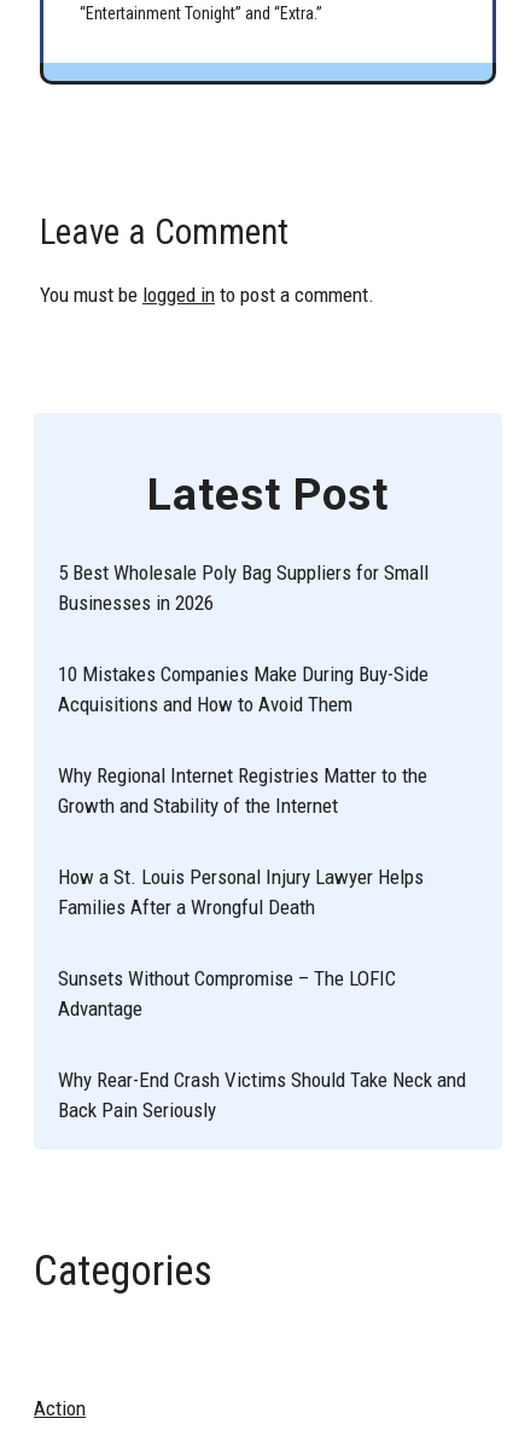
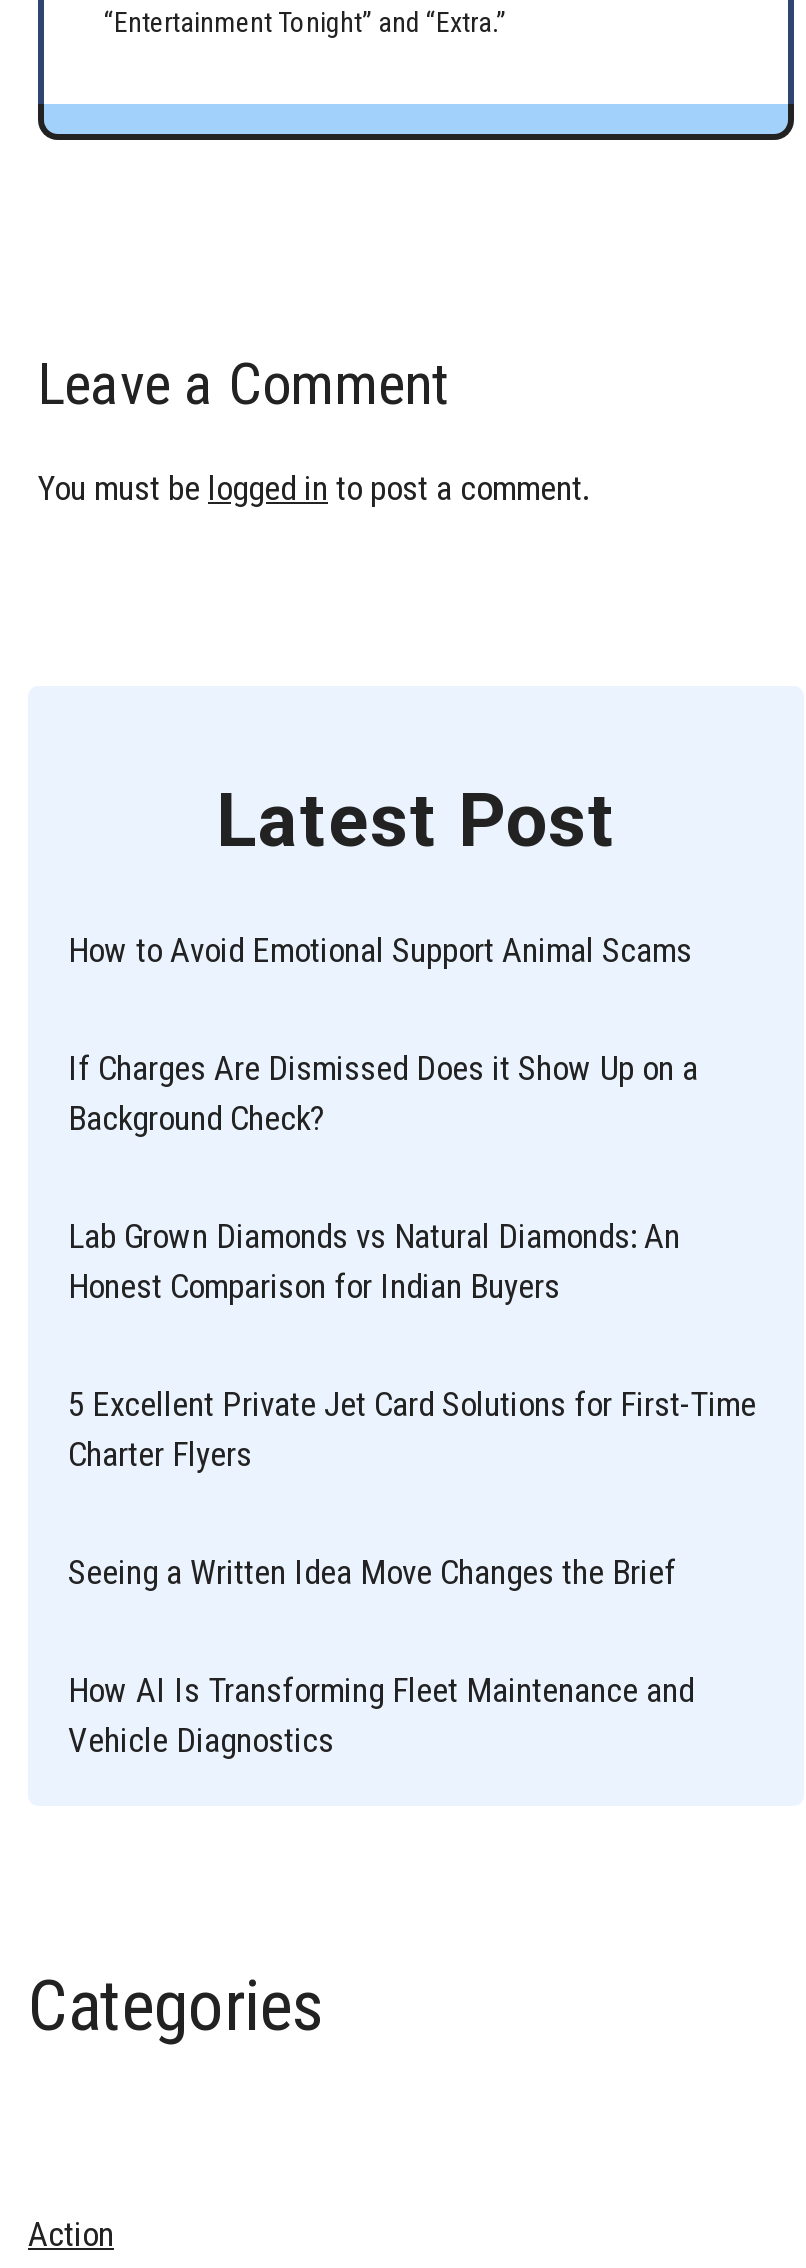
- 5 Best Wholesale Poly Bag Suppliers for Small
- Businesses in 2026
+ How to Avoid Emotional Support Animal Scams

- 10 Mistakes Companies Make During Buy-Side
- Acquisitions and How to Avoid Them
+ If Charges Are Dismissed Does it Show Up on a
+ Background Check?

- Why Regional Internet Registries Matter to the
- Growth and Stability of the Internet
+ Lab Grown Diamonds vs Natural Diamonds: An
+ Honest Comparison for Indian Buyers

- How a St. Louis Personal Injury Lawyer Helps
- Families After a Wrongful Death
+ 5 Excellent Private Jet Card Solutions for First-Time
+ Charter Flyers

- Sunsets Without Compromise – The LOFIC
- Advantage
+ Seeing a Written Idea Move Changes the Brief

- Why Rear-End Crash Victims Should Take Neck and
- Back Pain Seriously
+ How AI Is Transforming Fleet Maintenance and
+ Vehicle Diagnostics
